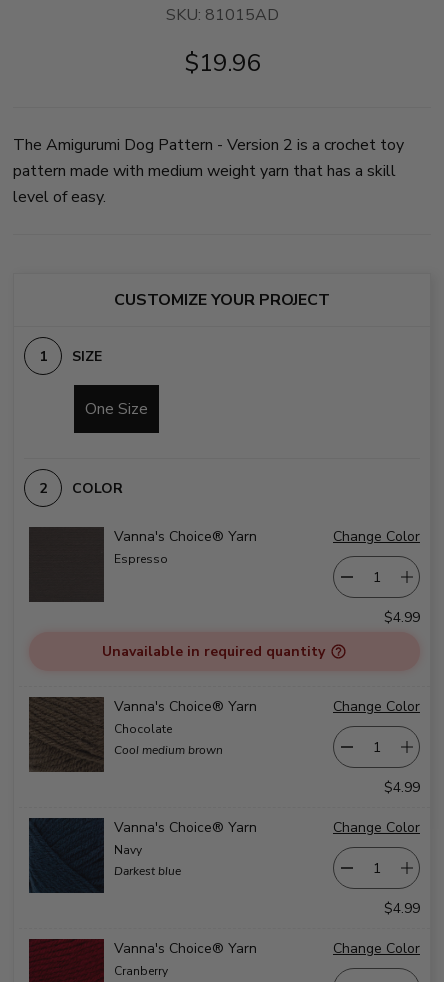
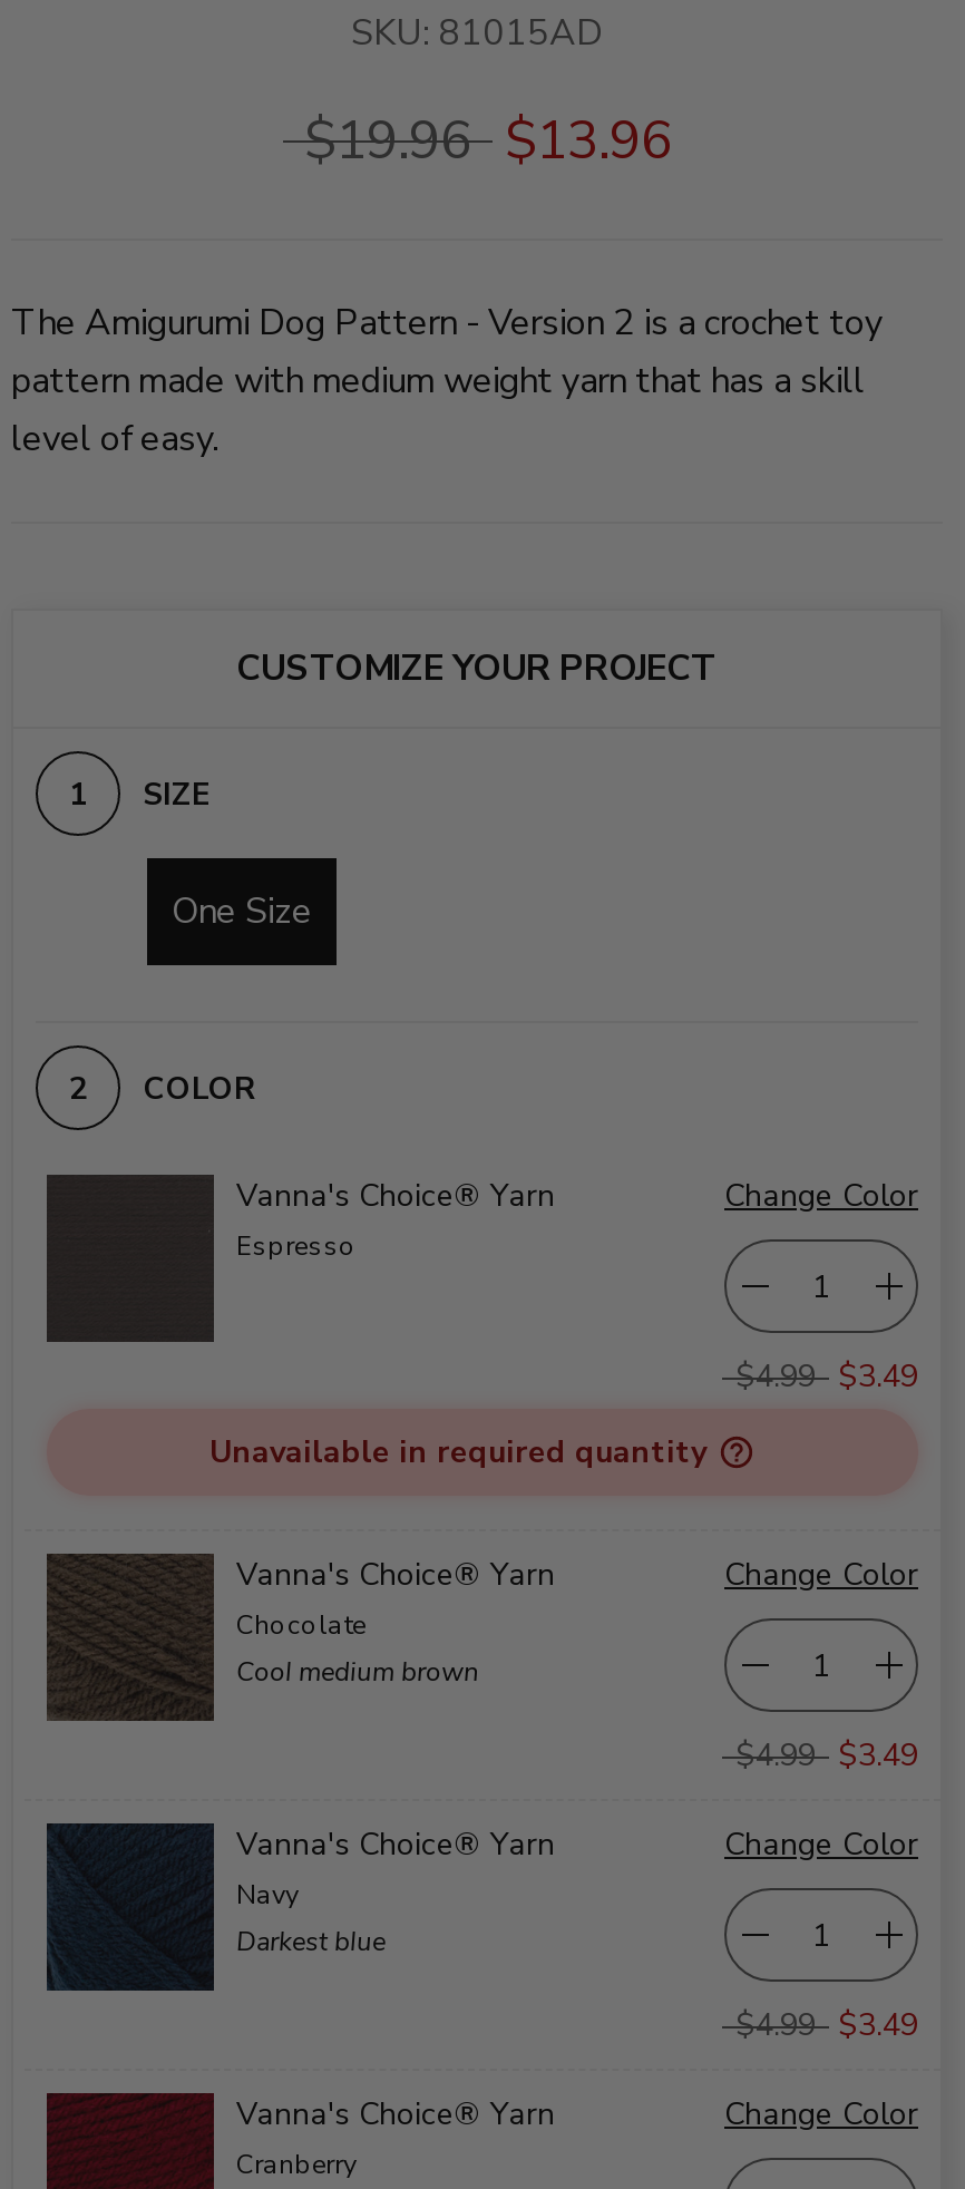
- $19.96
+ $19.96 $13.96

- $4.99
+ $4.99 $3.49

- $4.99
+ $4.99 $3.49

- $4.99
+ $4.99 $3.49
